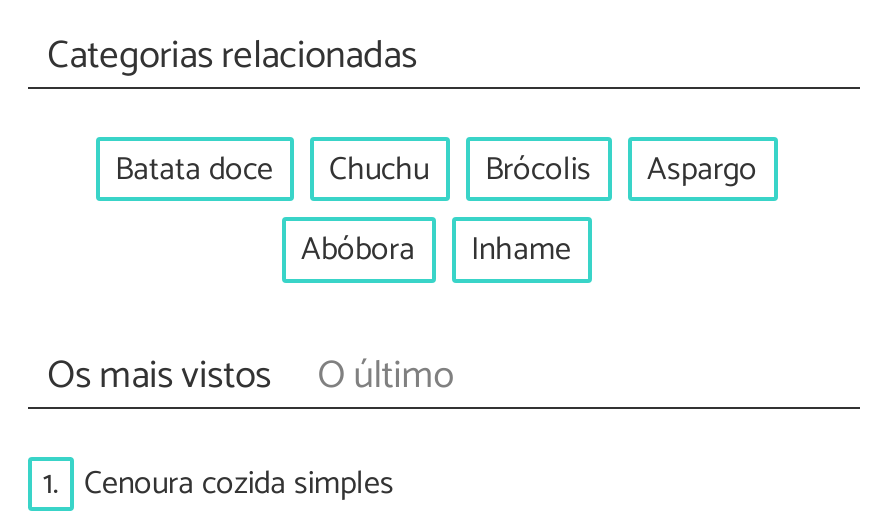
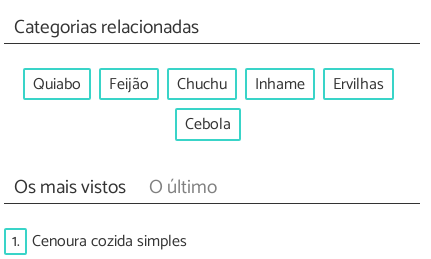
- Batata doce
+ Quiabo
+ Feijão

- Brócolis
- Aspargo
- Abóbora

+ Ervilhas
+ Cebola

moved up: Inhame
